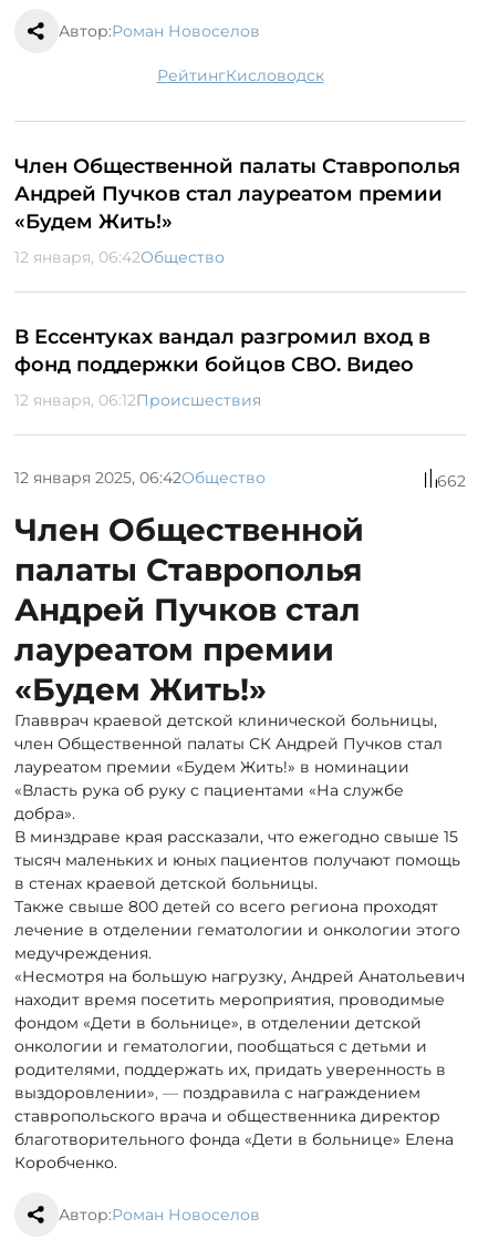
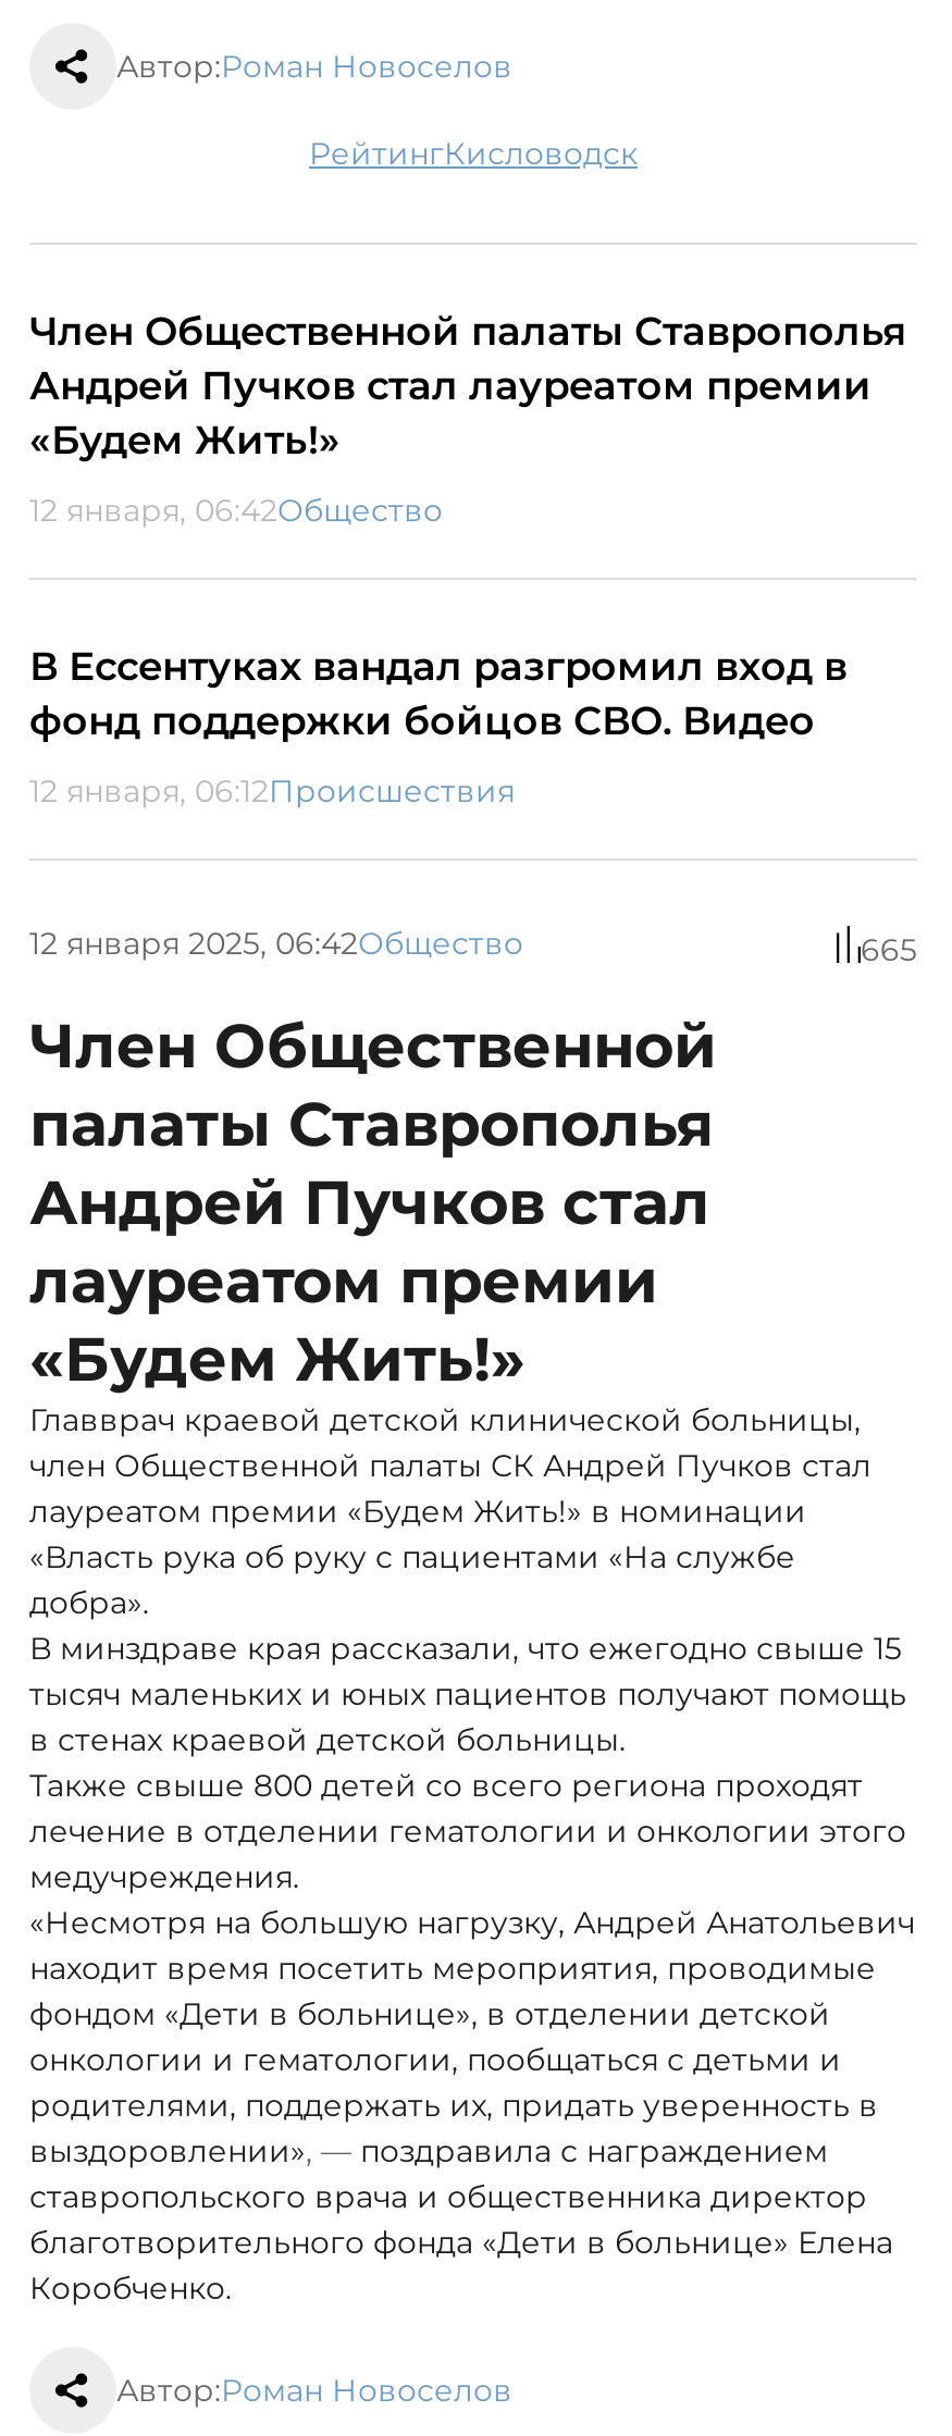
- 662
+ 665
